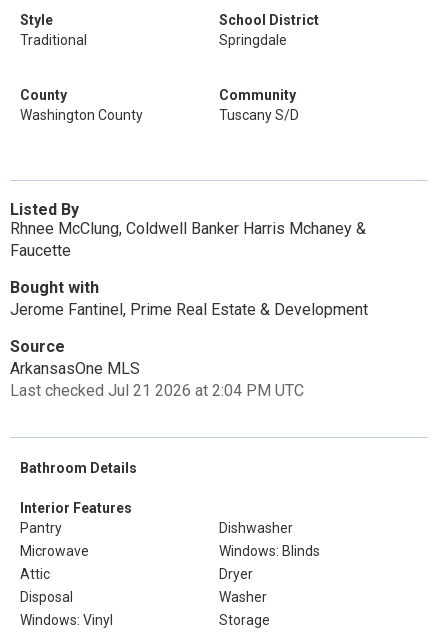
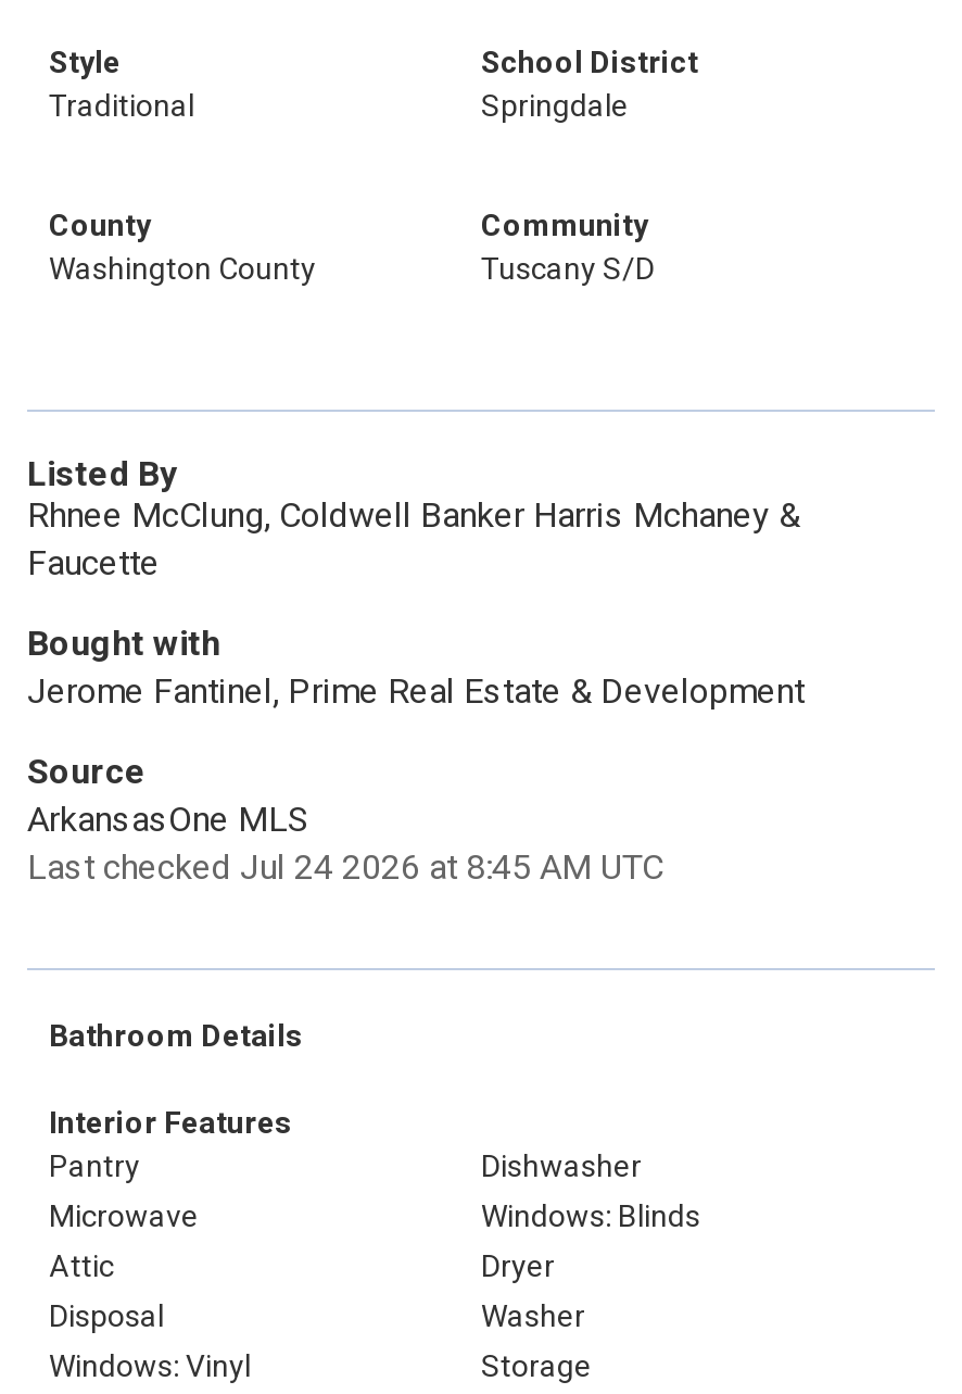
- Last checked Jul 21 2026 at 2:04 PM UTC
+ Last checked Jul 24 2026 at 8:45 AM UTC
